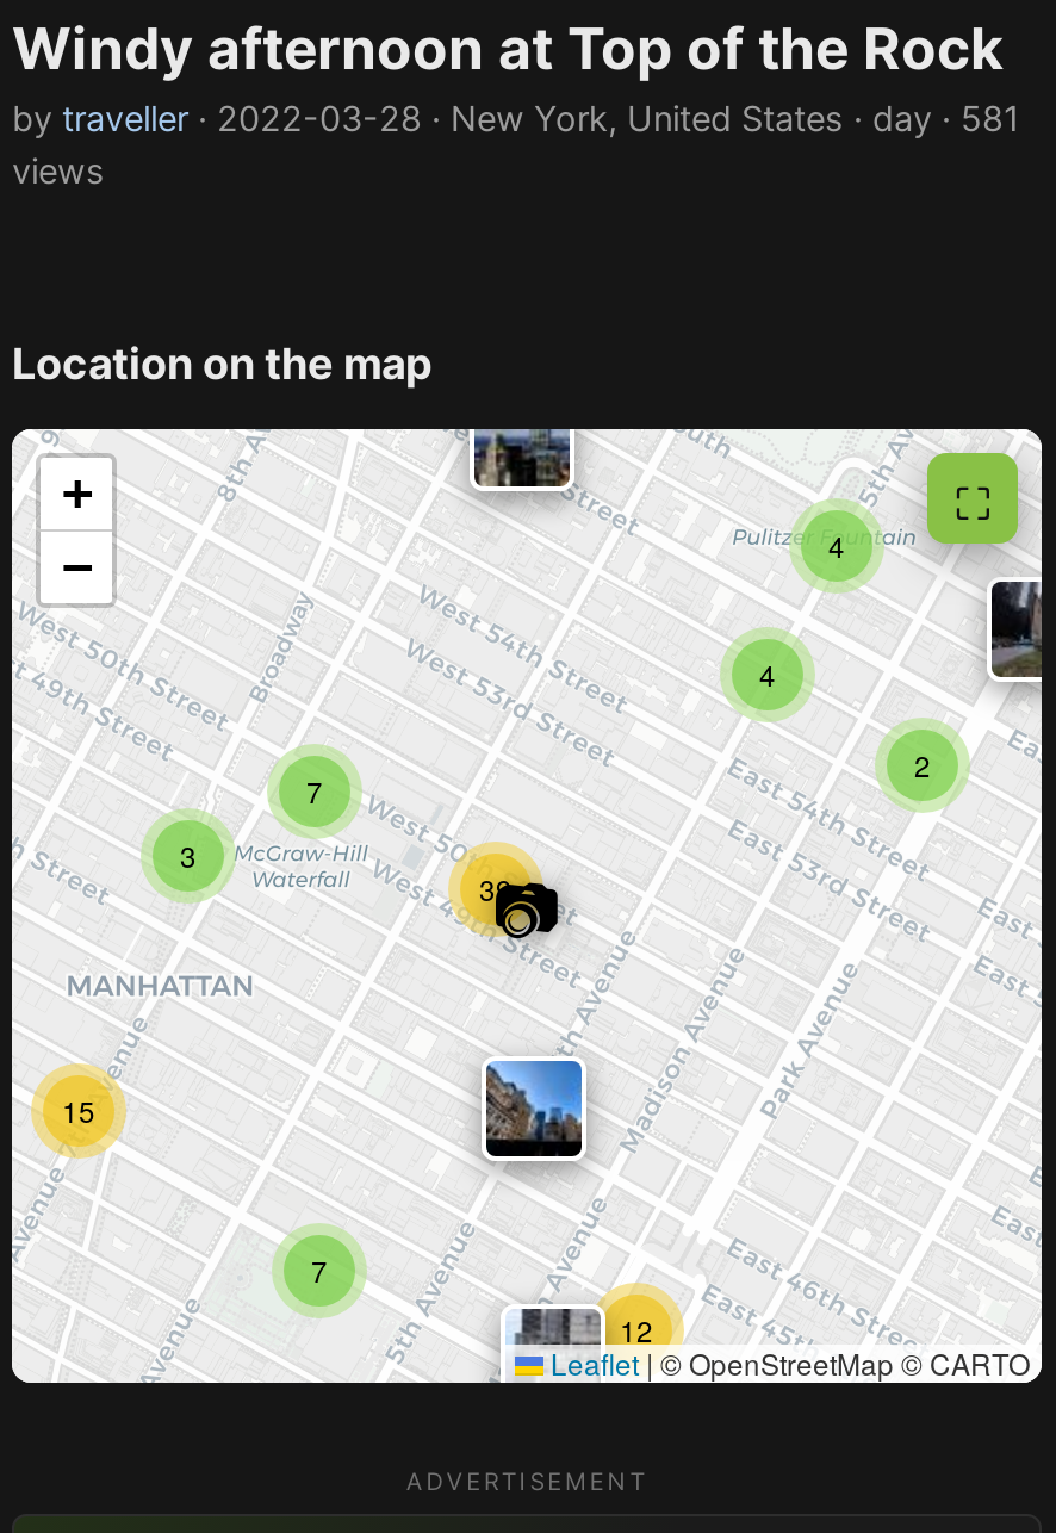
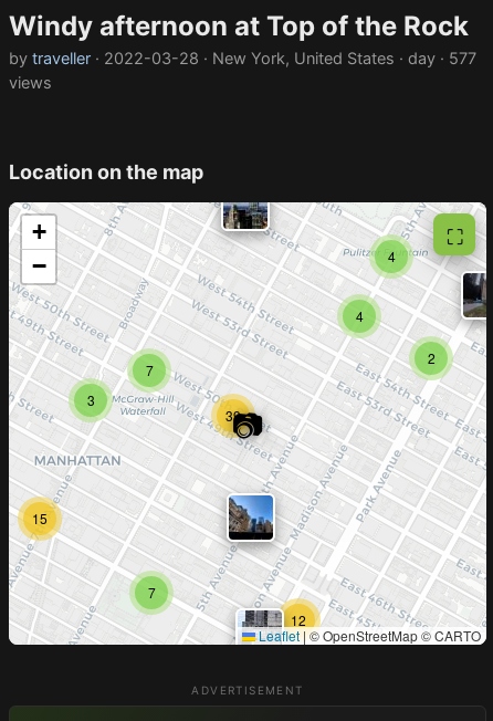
- by traveller · 2022-03-28 · New York, United States · day · 581
+ by traveller · 2022-03-28 · New York, United States · day · 577
